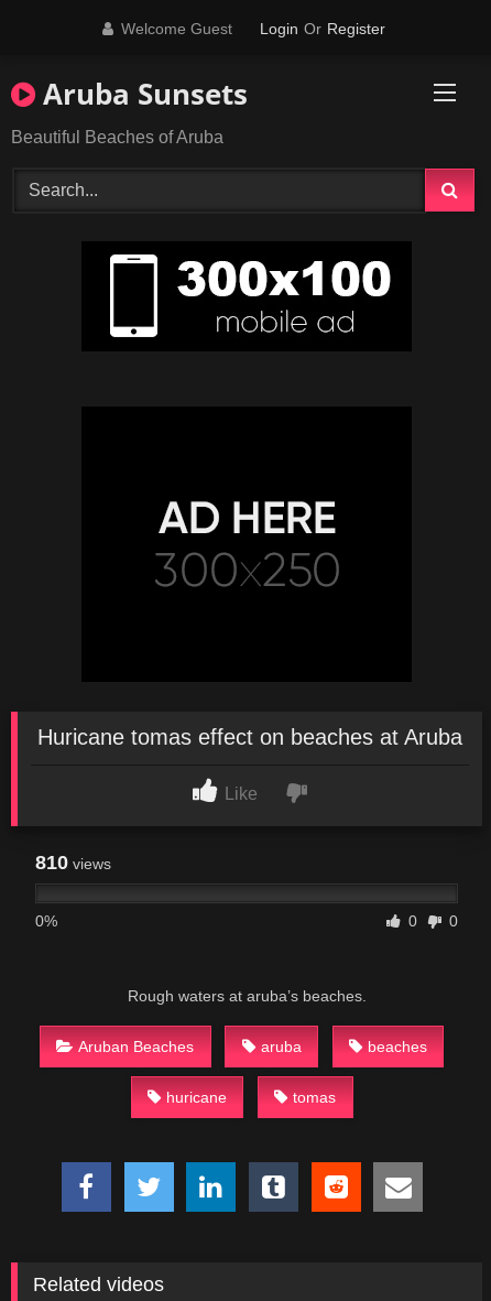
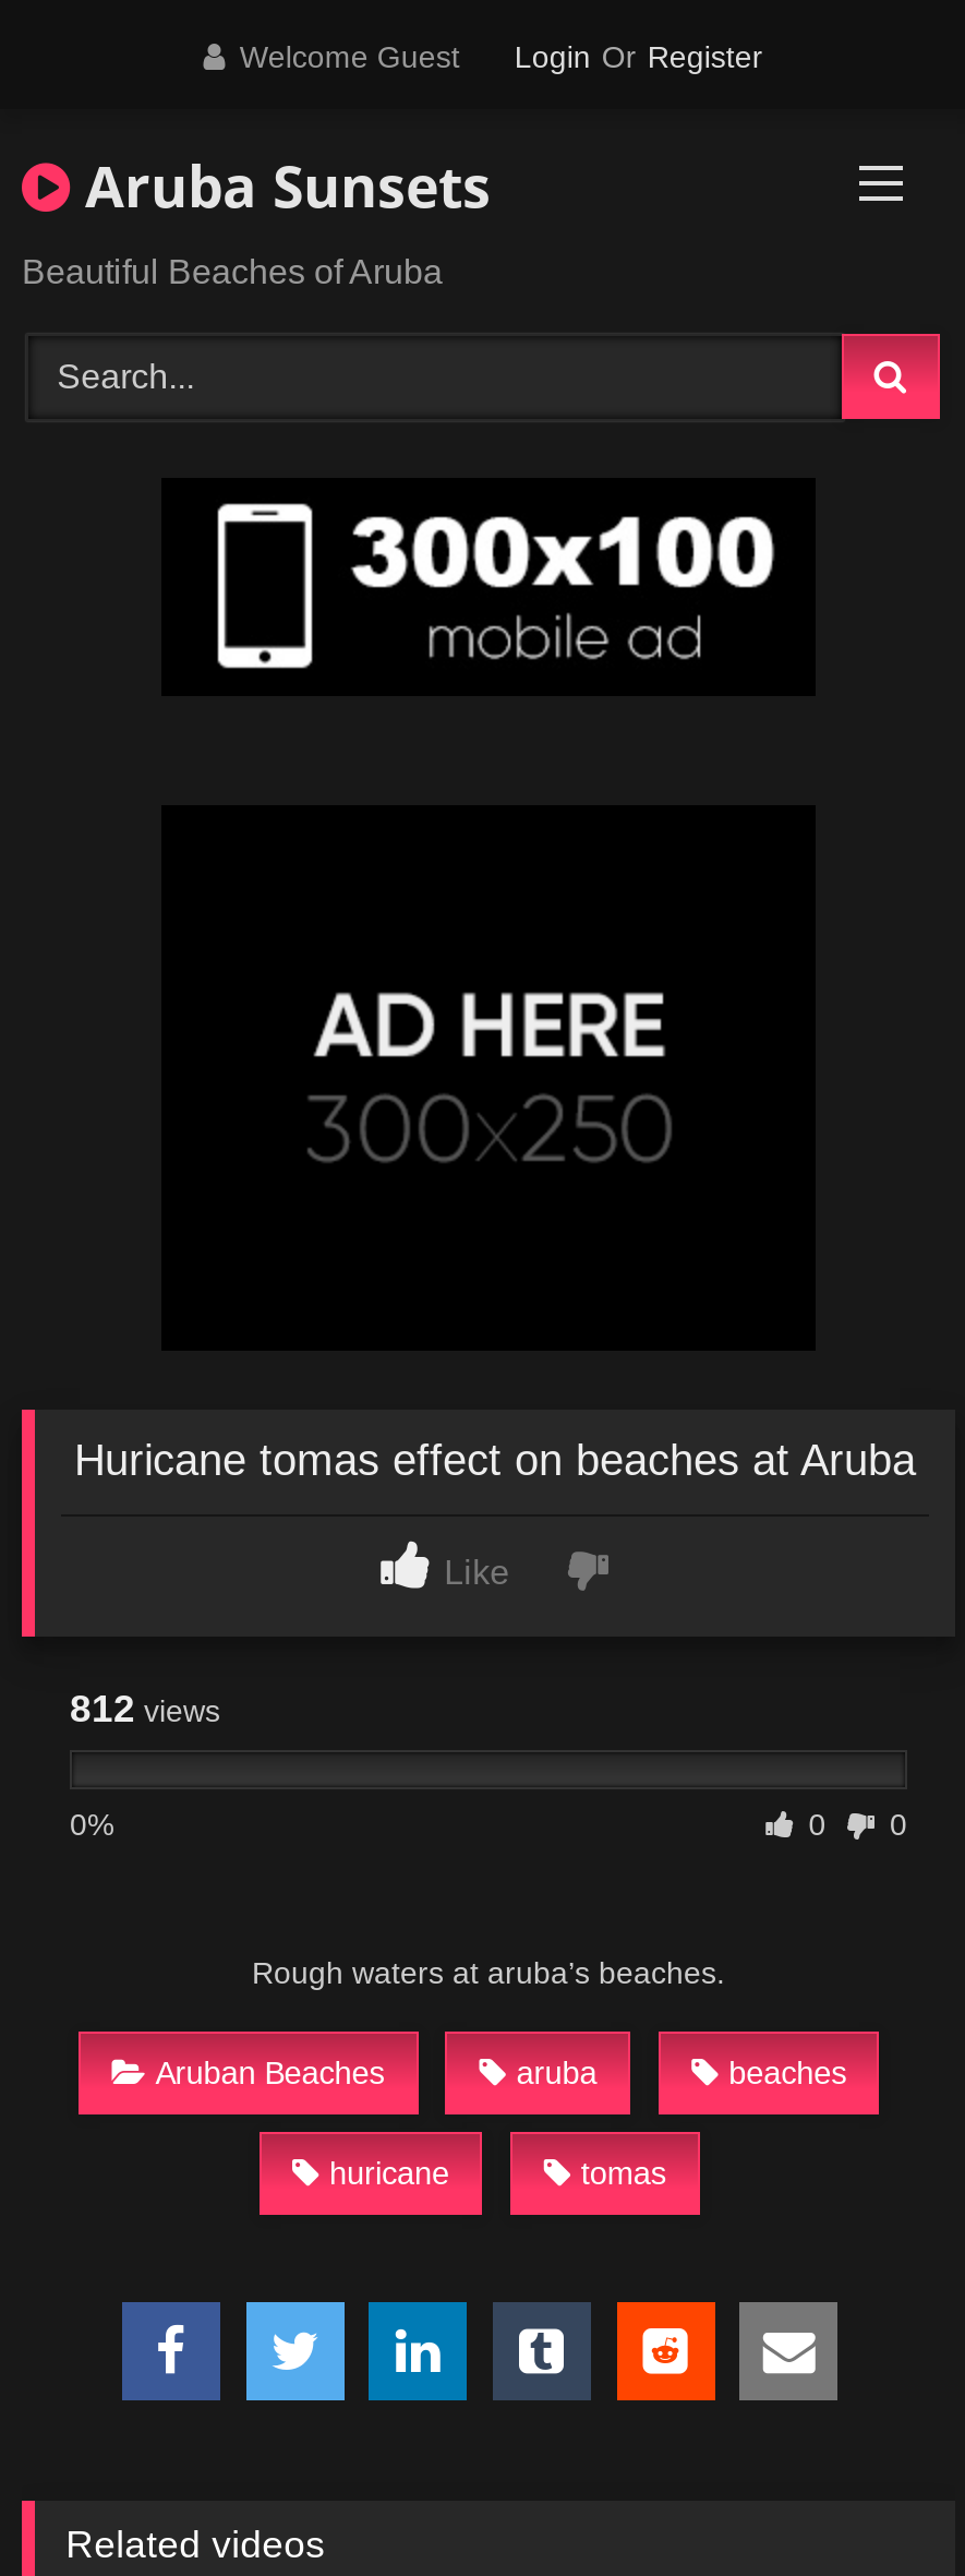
- 810 views
+ 812 views
